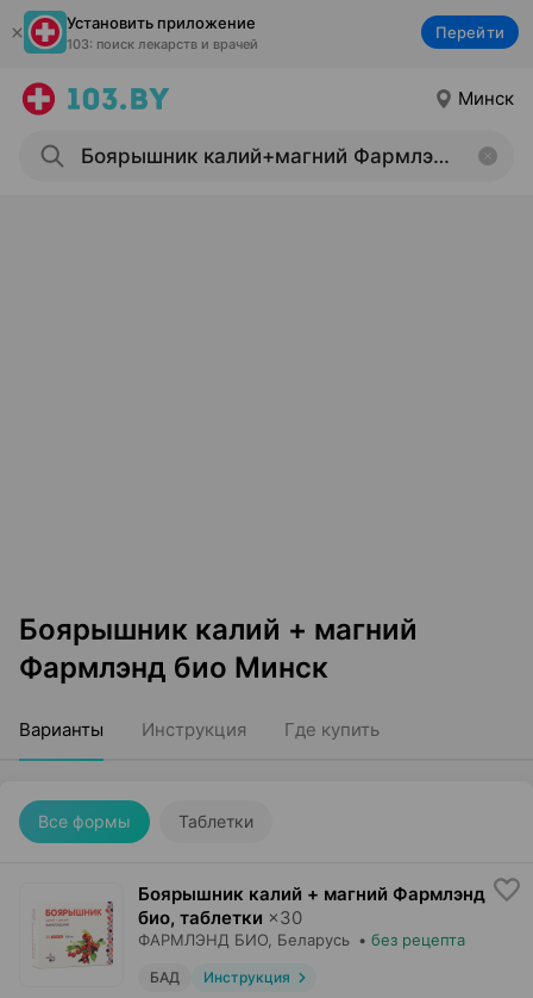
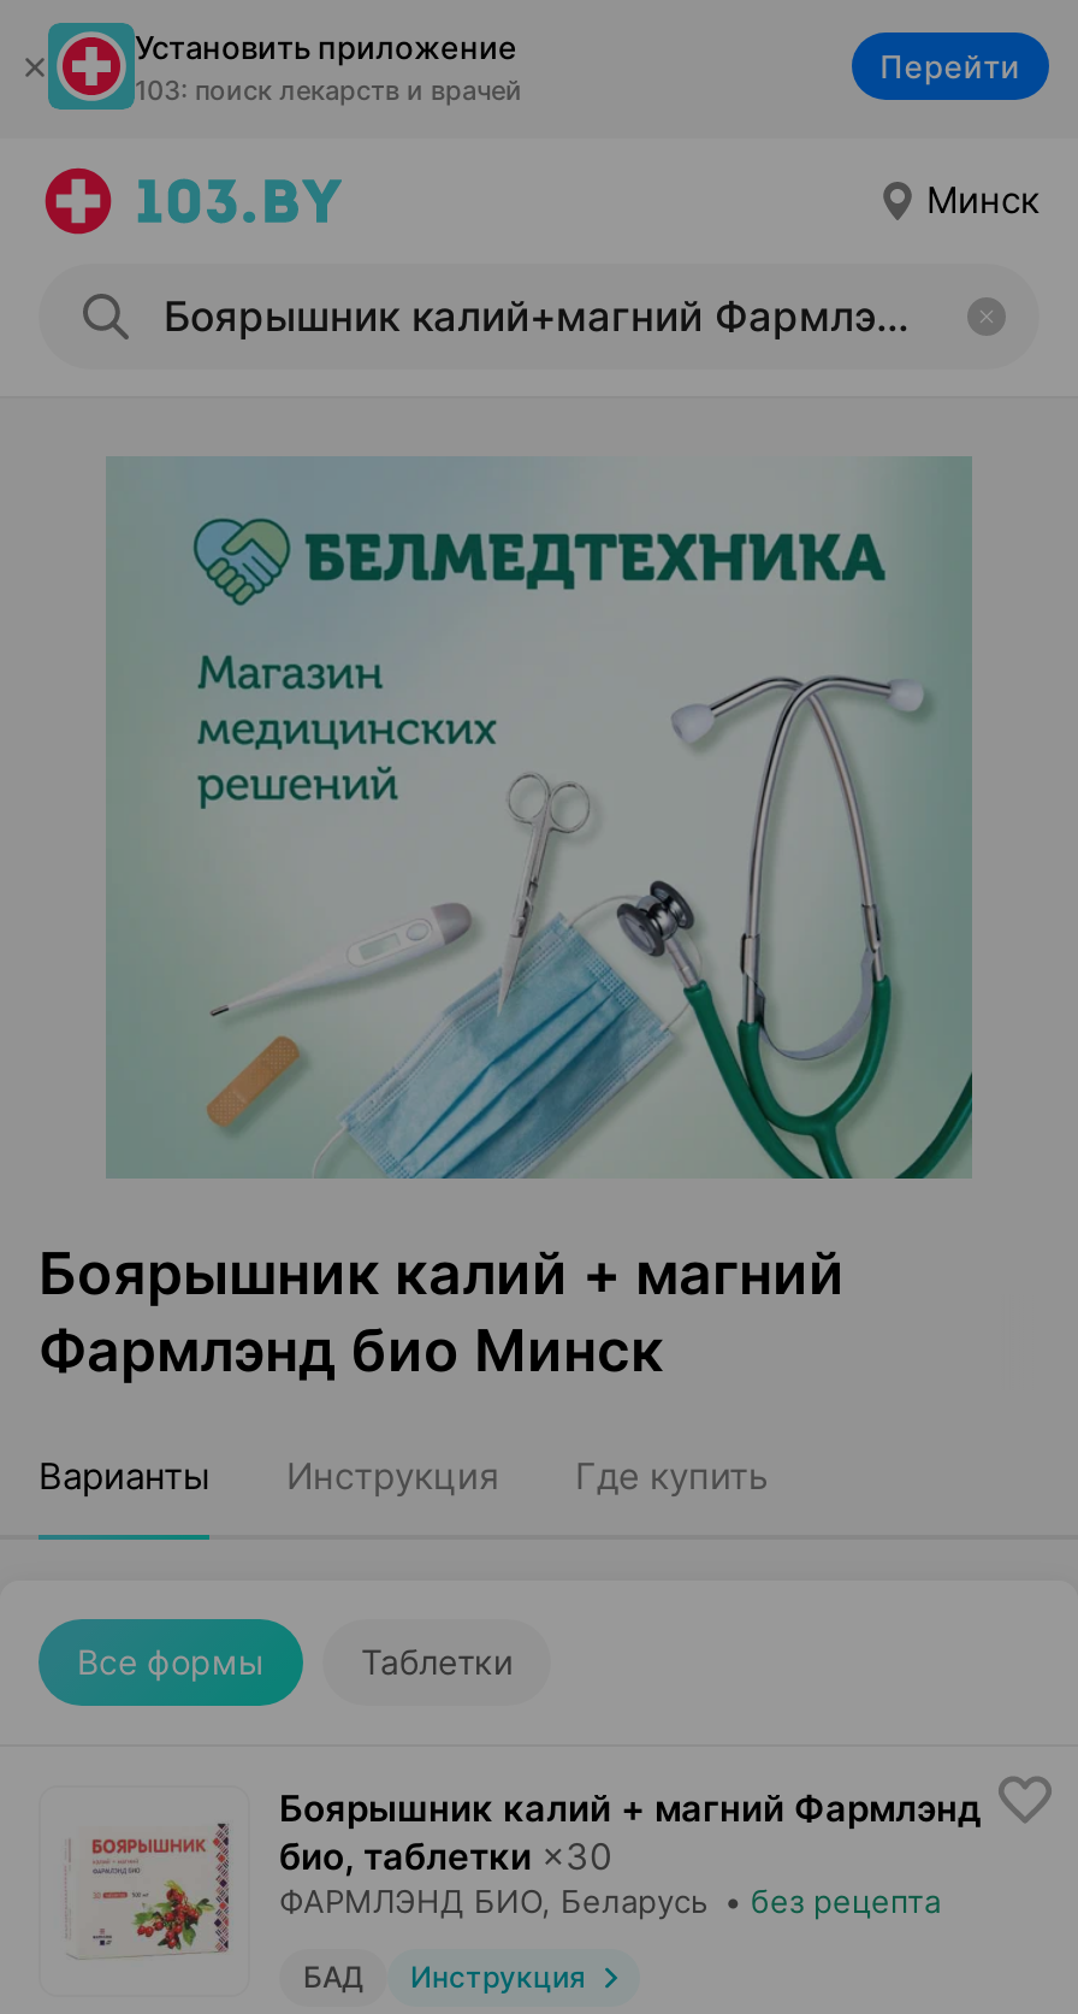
+ [image]
